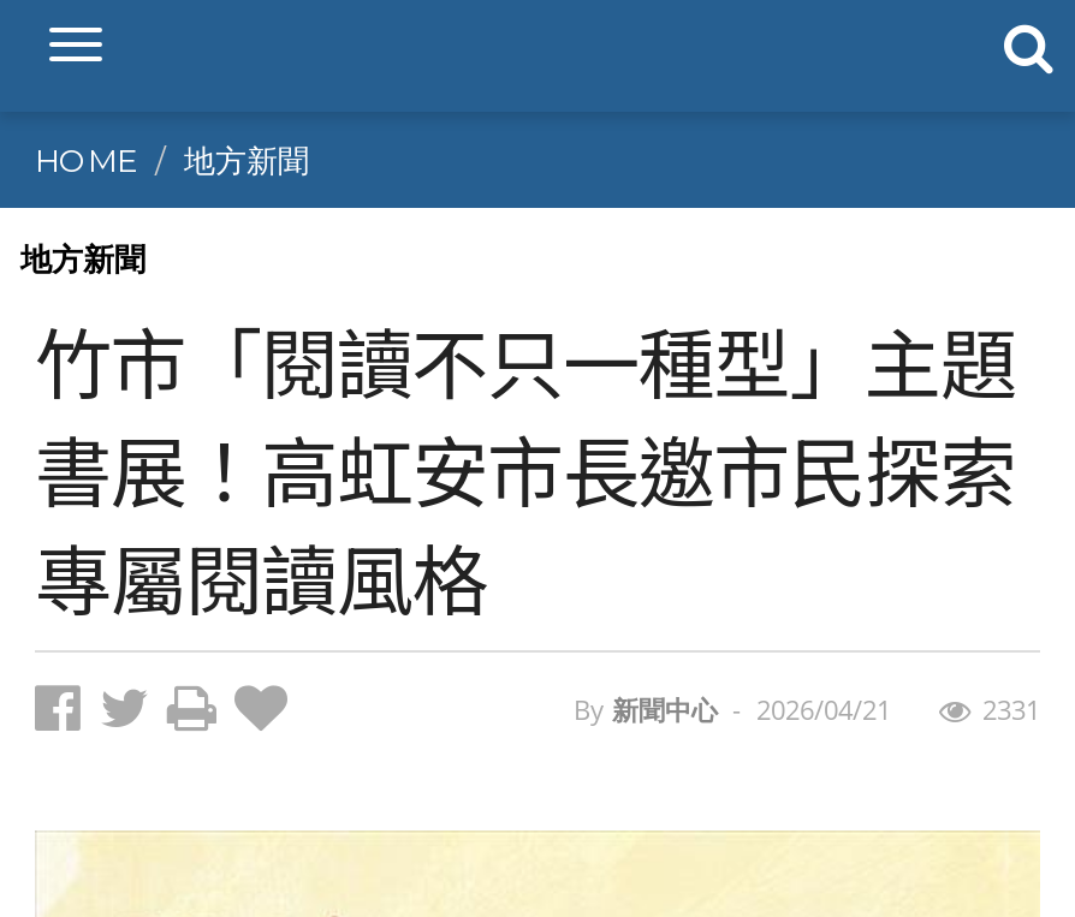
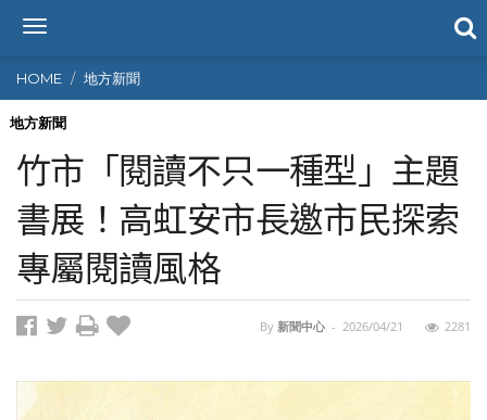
- 2331
+ 2281
